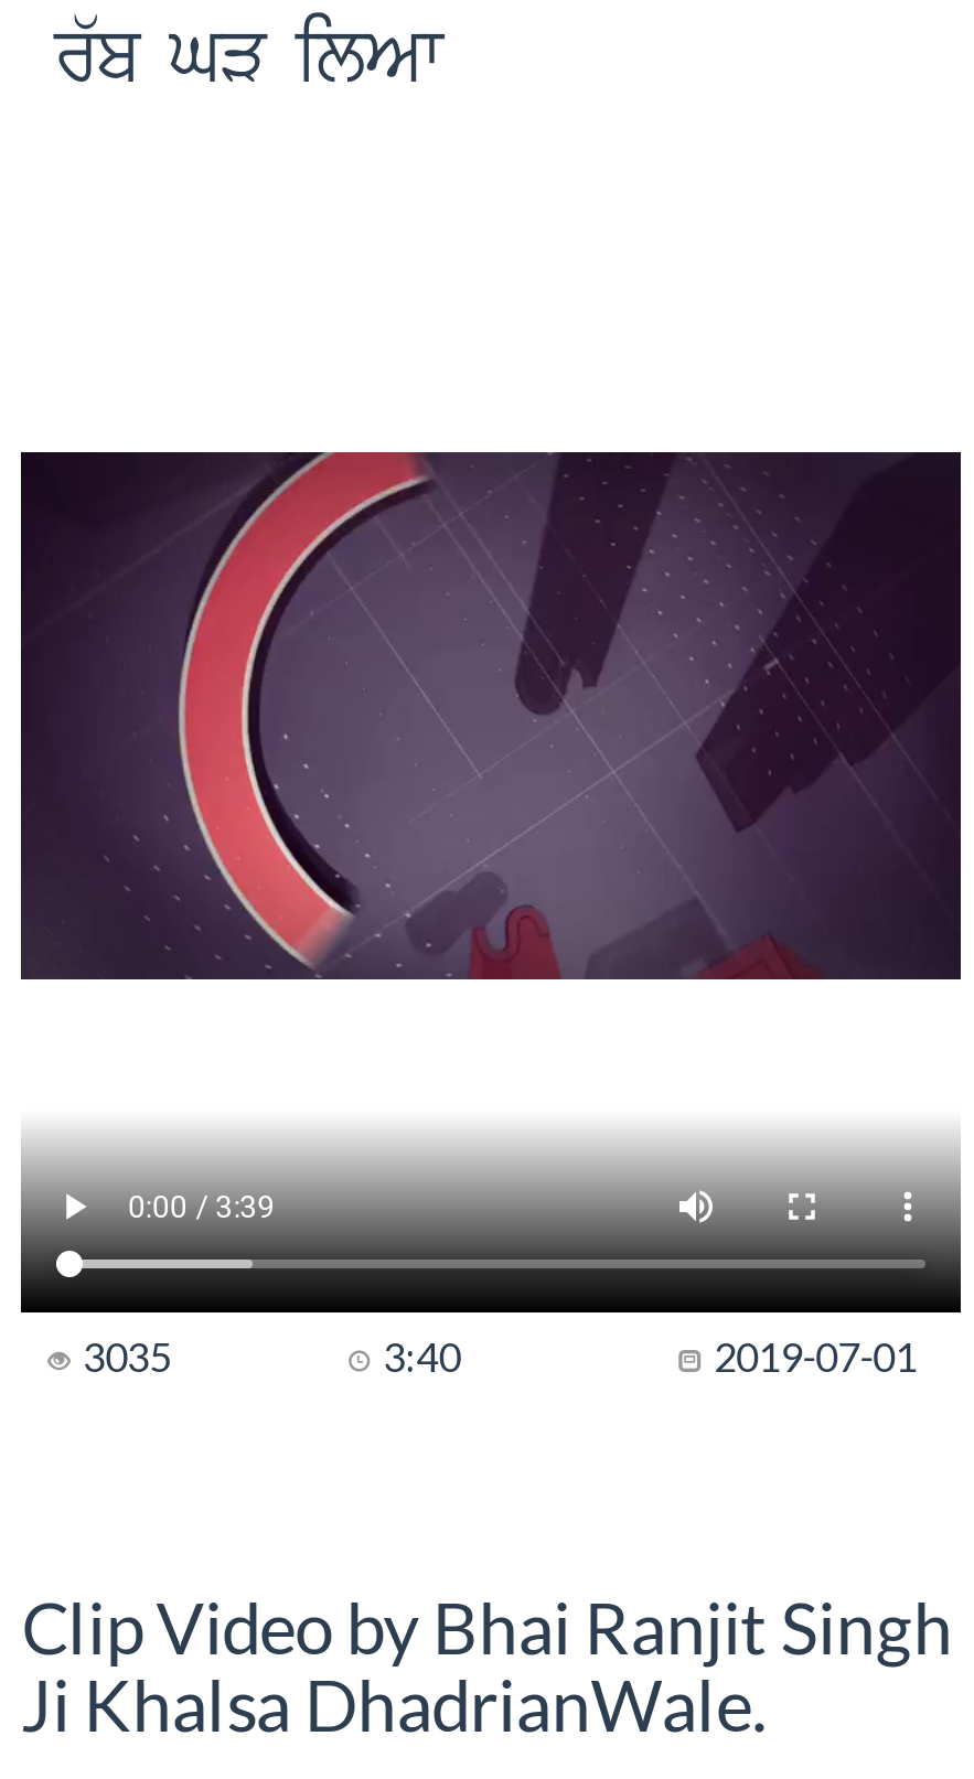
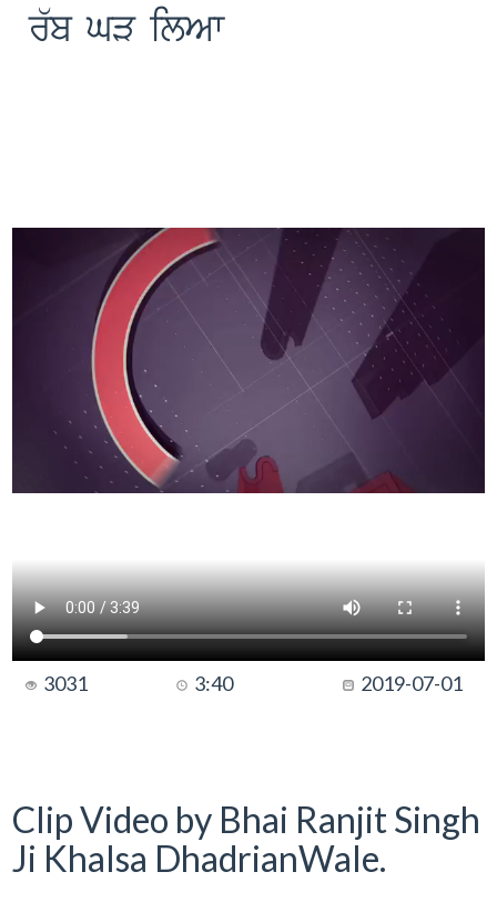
- 3035
+ 3031
